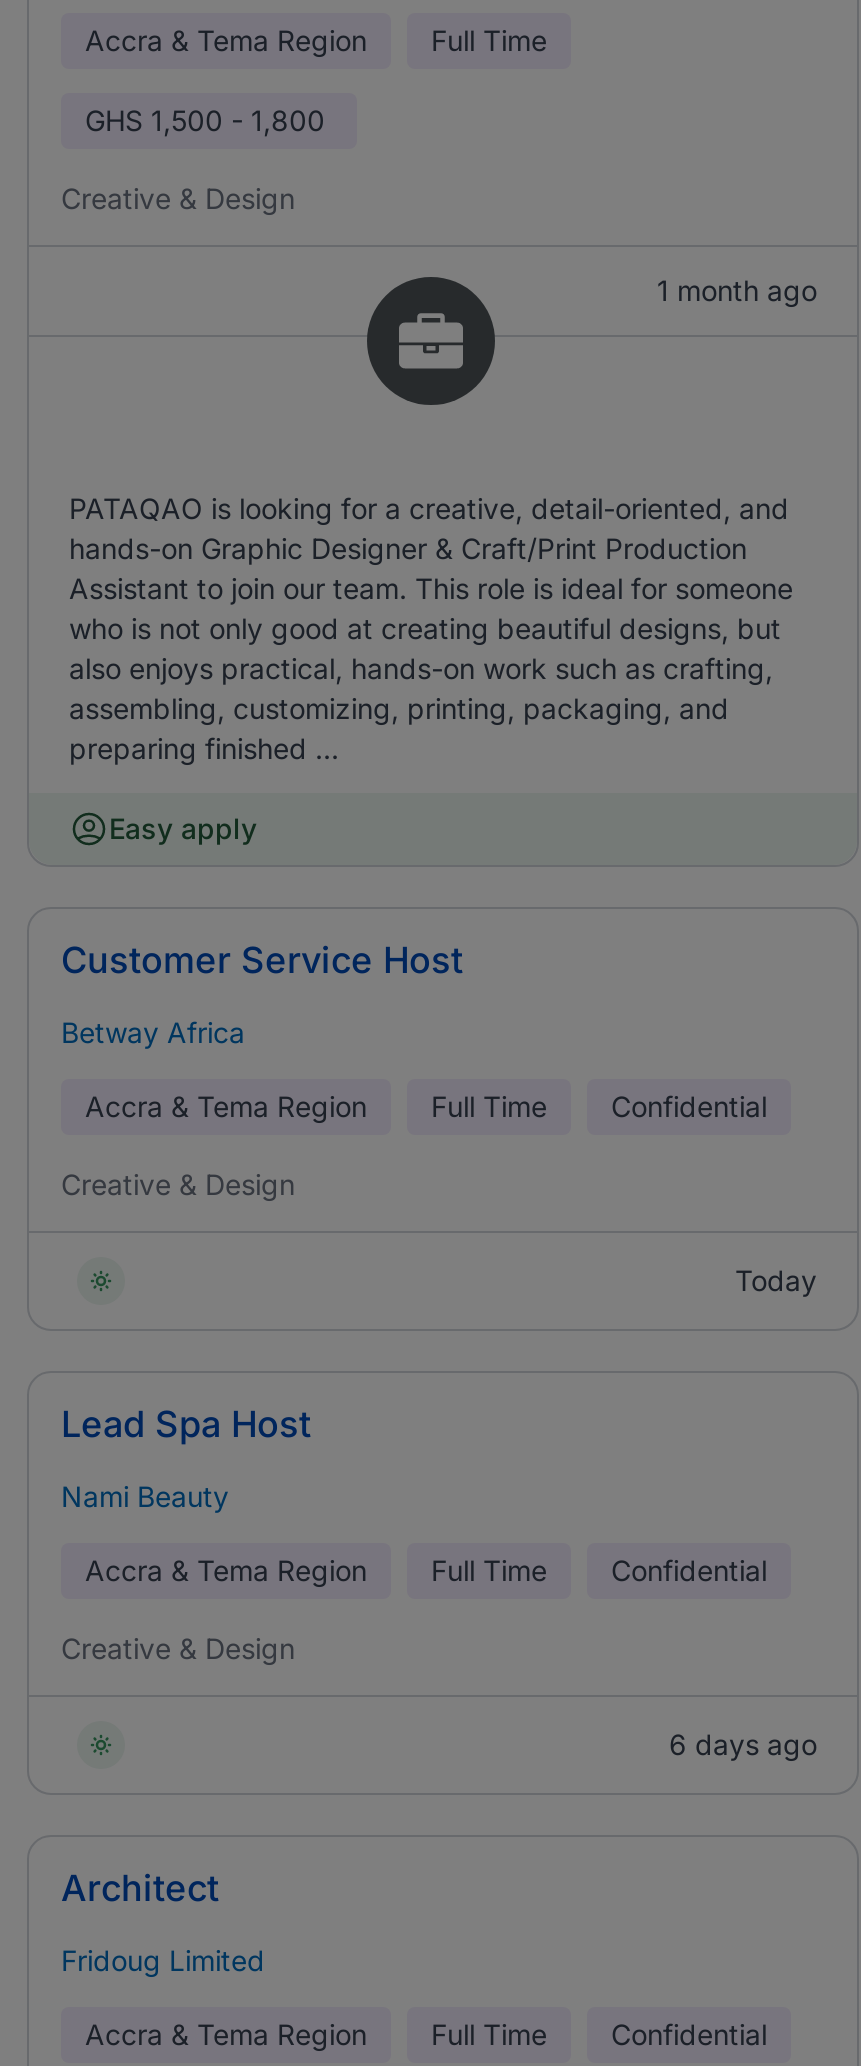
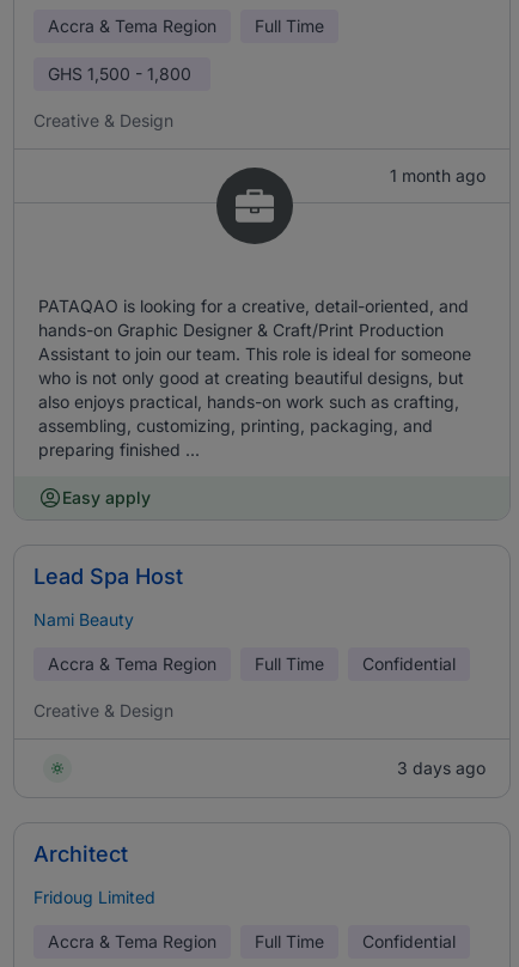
- Customer Service Host
- Betway Africa
- Accra & Tema Region
- Full Time
- Confidential
- Creative & Design
- Today

- 6 days ago
+ 3 days ago
